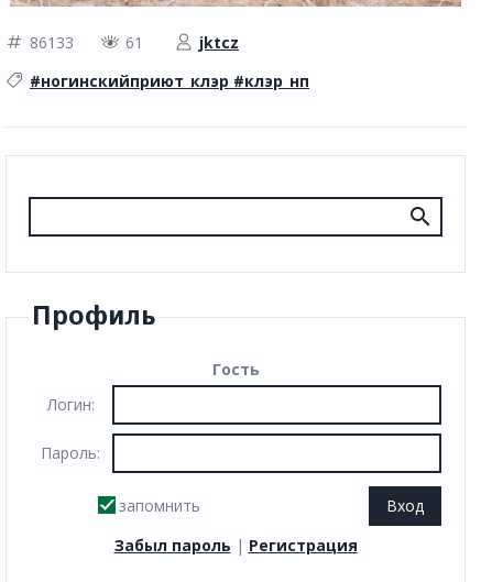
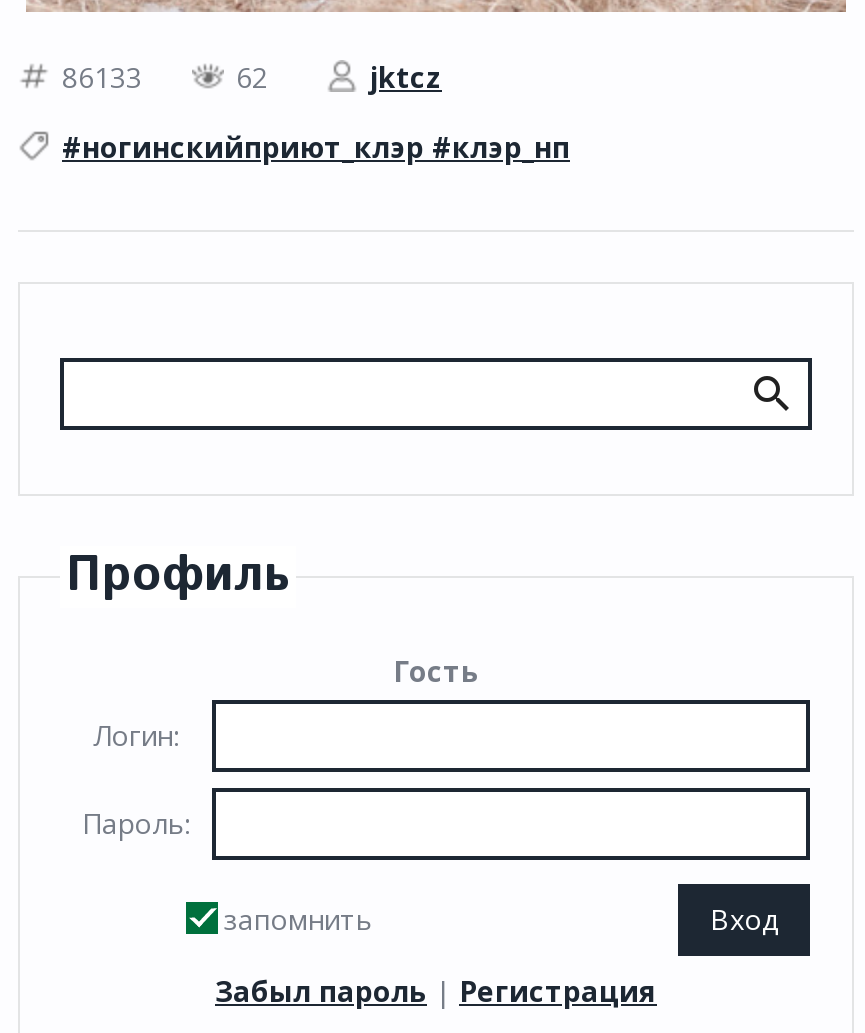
- 61
+ 62
